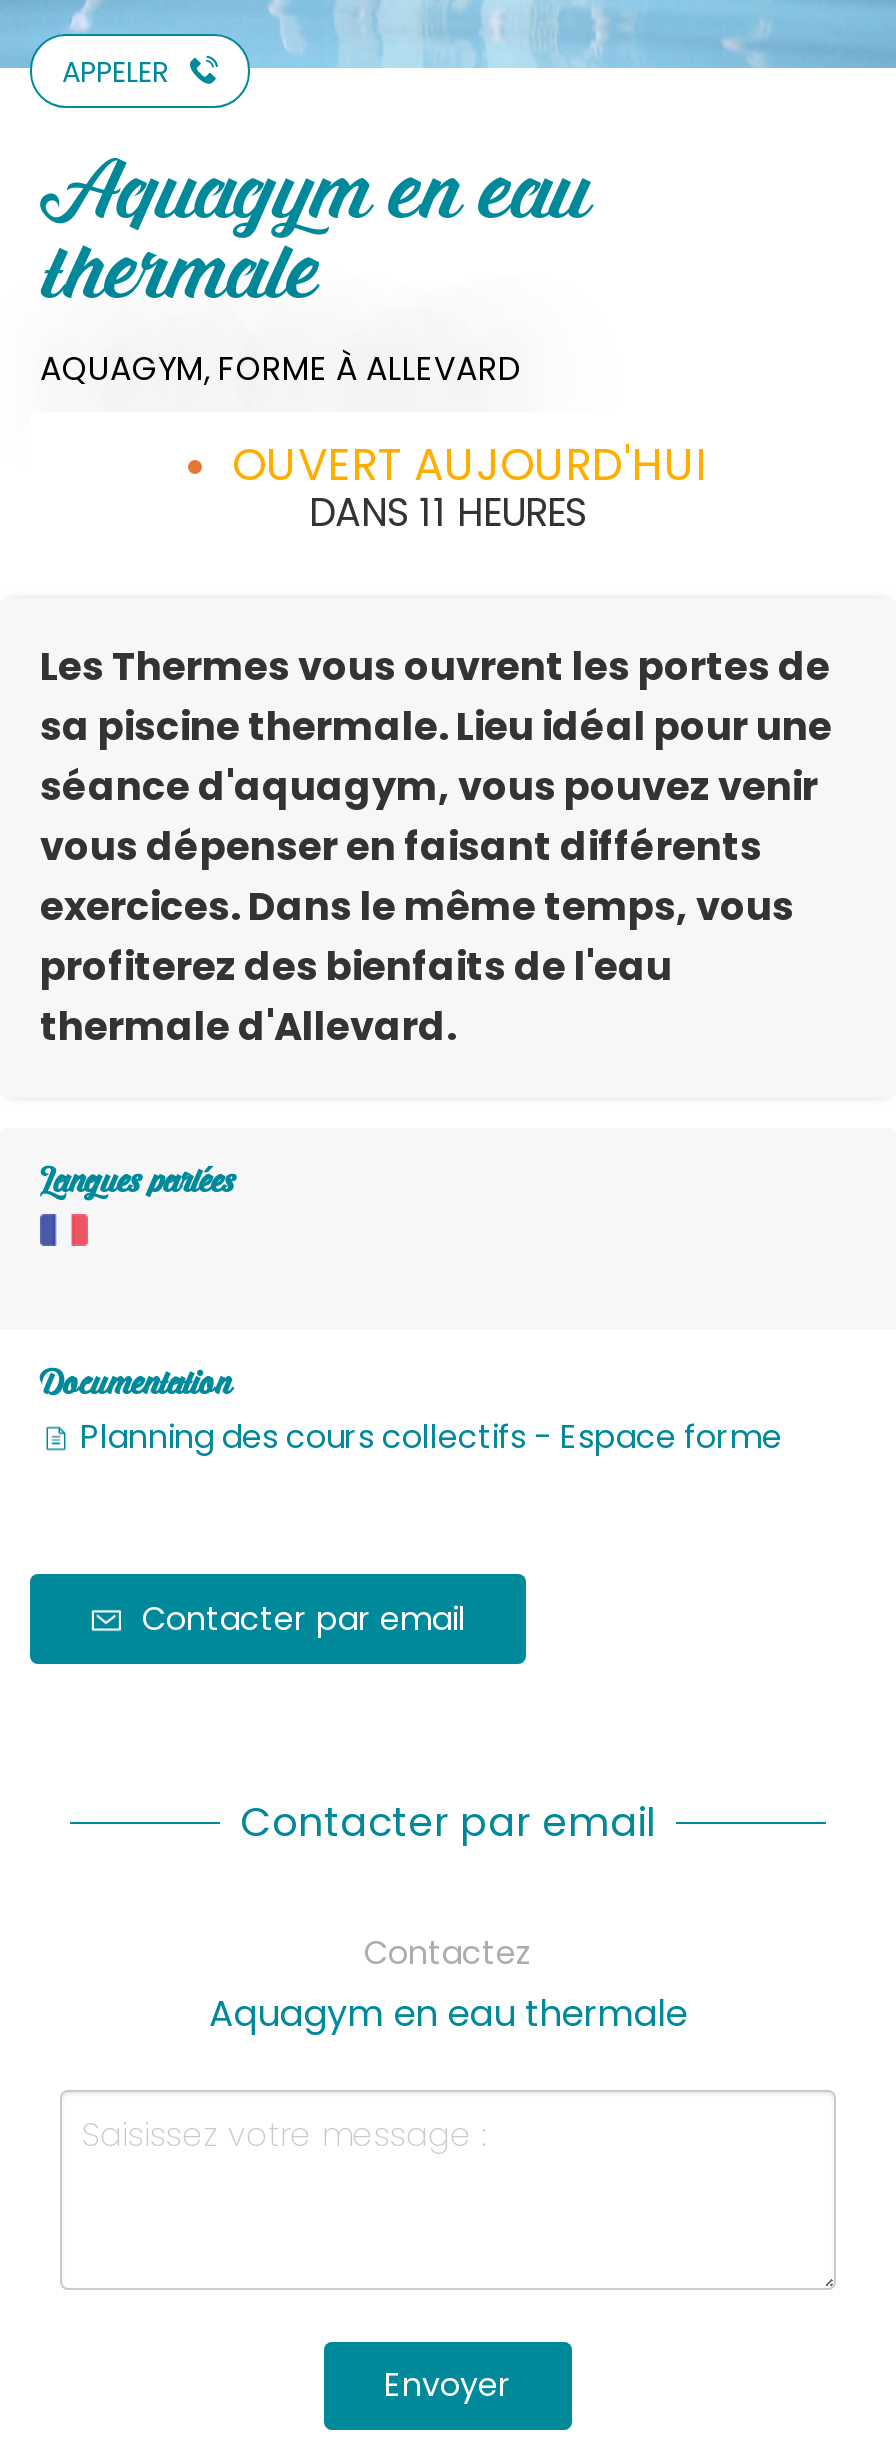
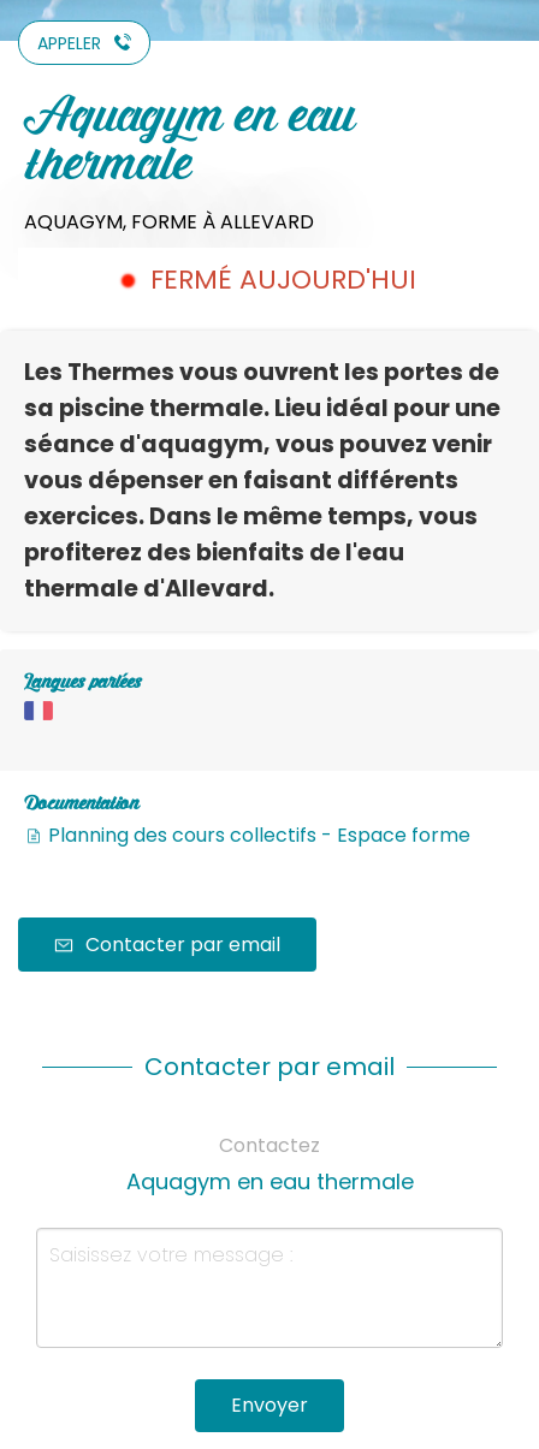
- OUVERT AUJOURD'HUI
- DANS 11 HEURES
+ FERMÉ AUJOURD'HUI
